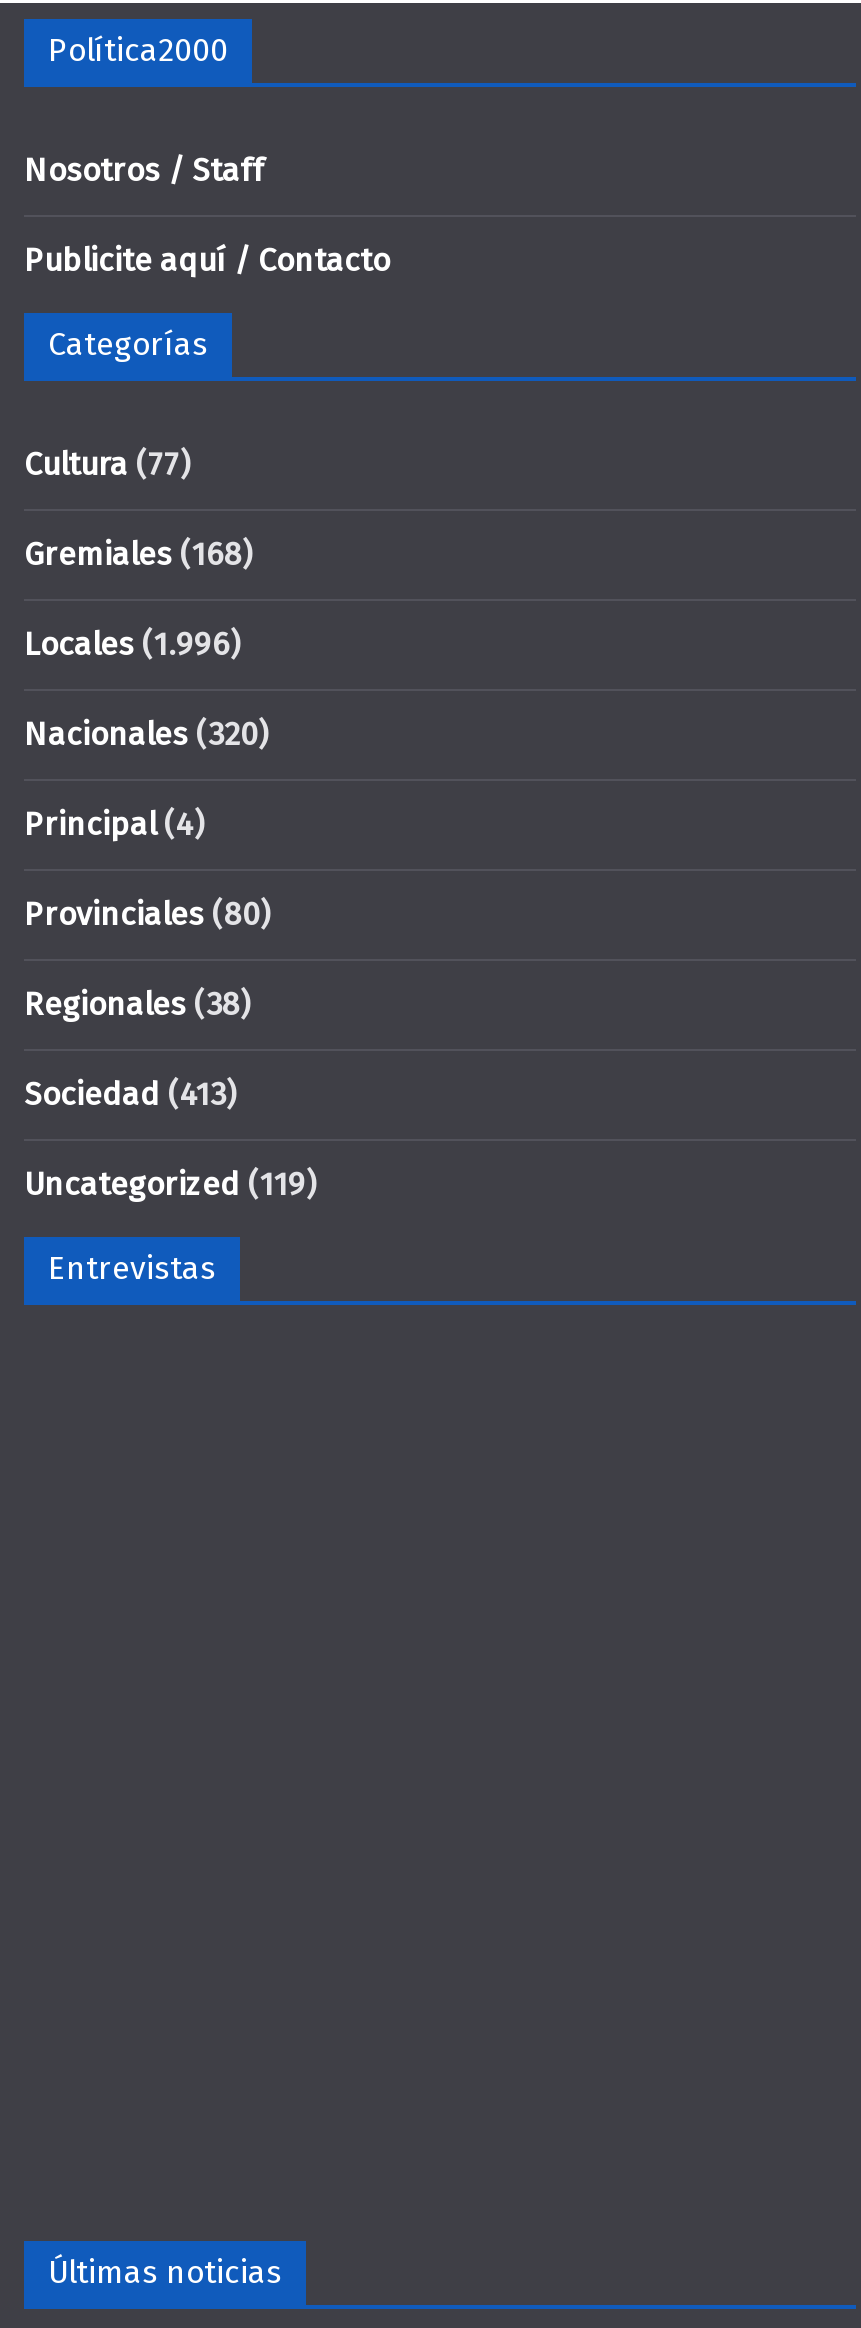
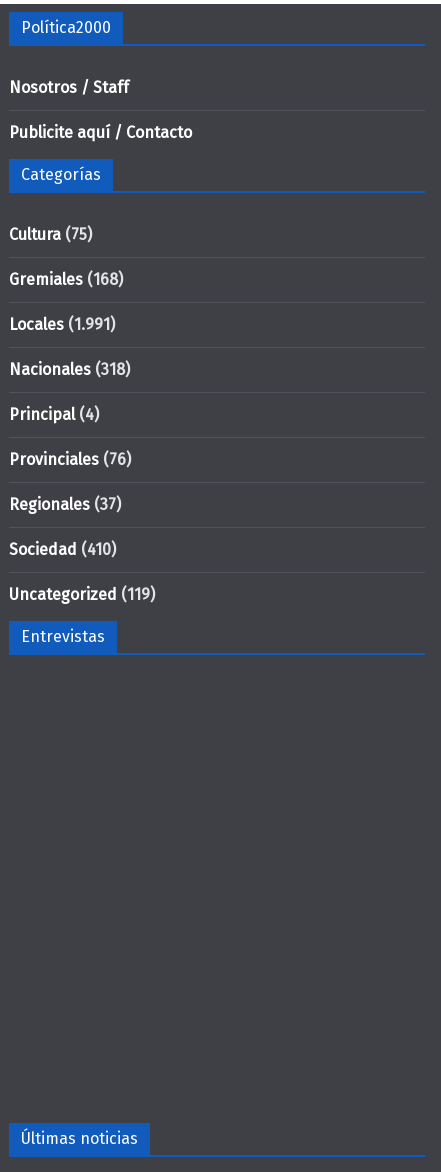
- Cultura (77)
+ Cultura (75)

- Locales (1.996)
+ Locales (1.991)

- Nacionales (320)
+ Nacionales (318)

- Provinciales (80)
+ Provinciales (76)

- Regionales (38)
+ Regionales (37)

- Sociedad (413)
+ Sociedad (410)
